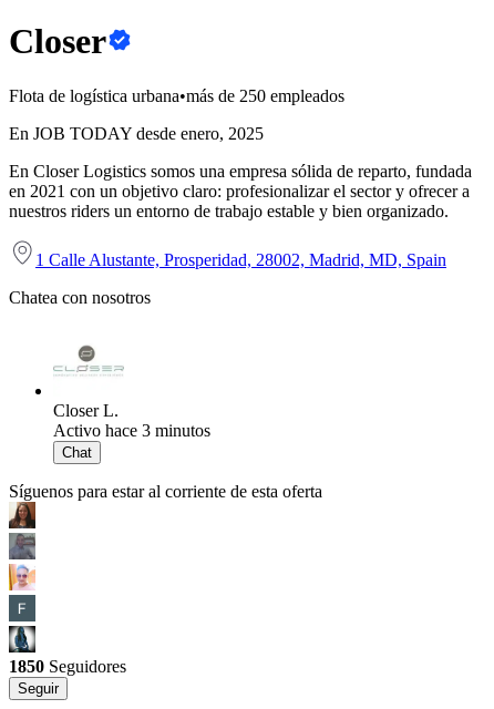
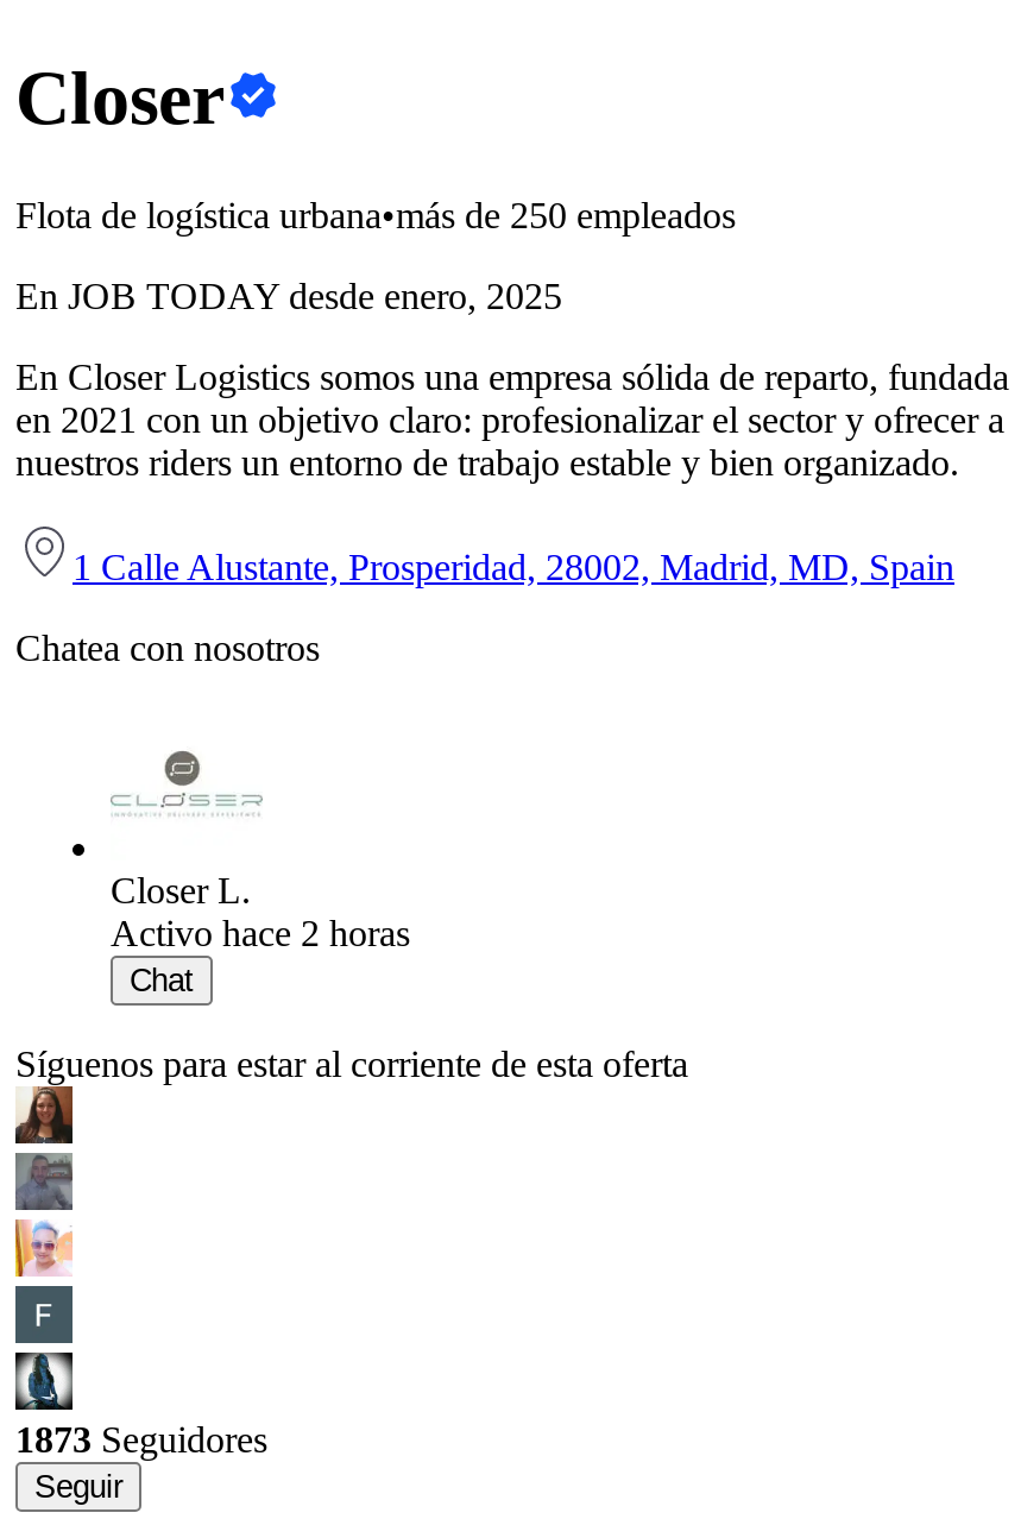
- Activo hace 3 minutos
+ Activo hace 2 horas

- 1850 Seguidores
+ 1873 Seguidores
